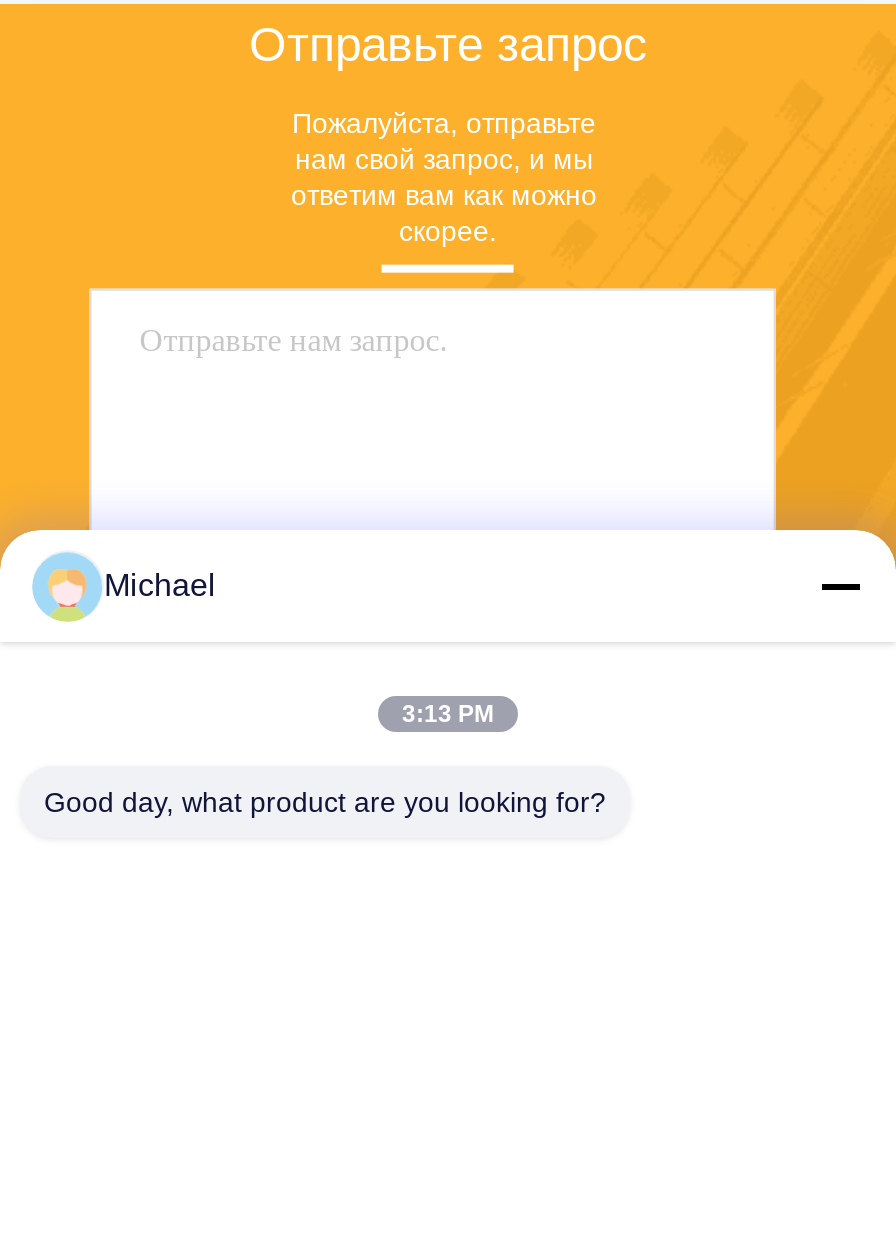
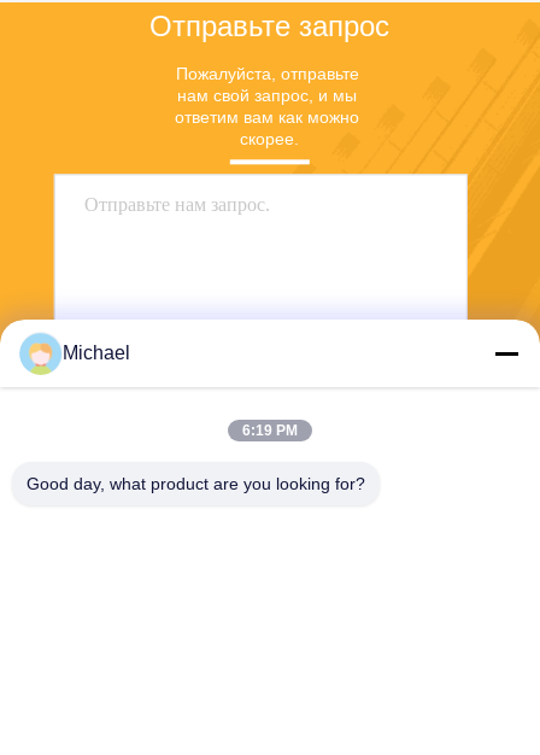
- 3:13 PM
+ 6:19 PM
